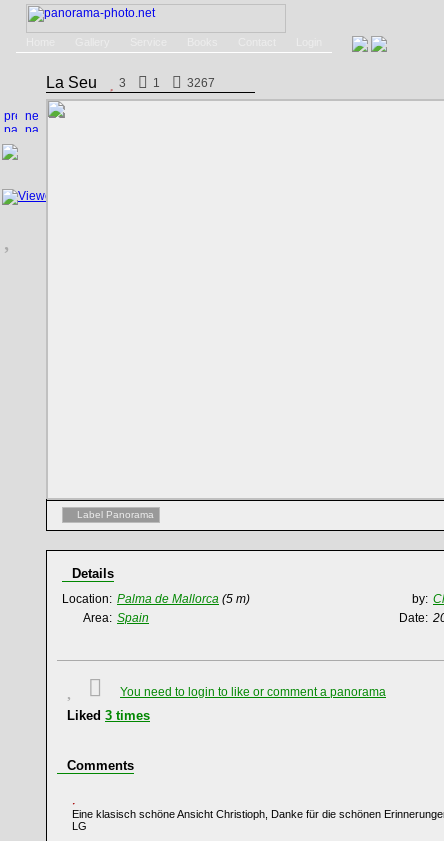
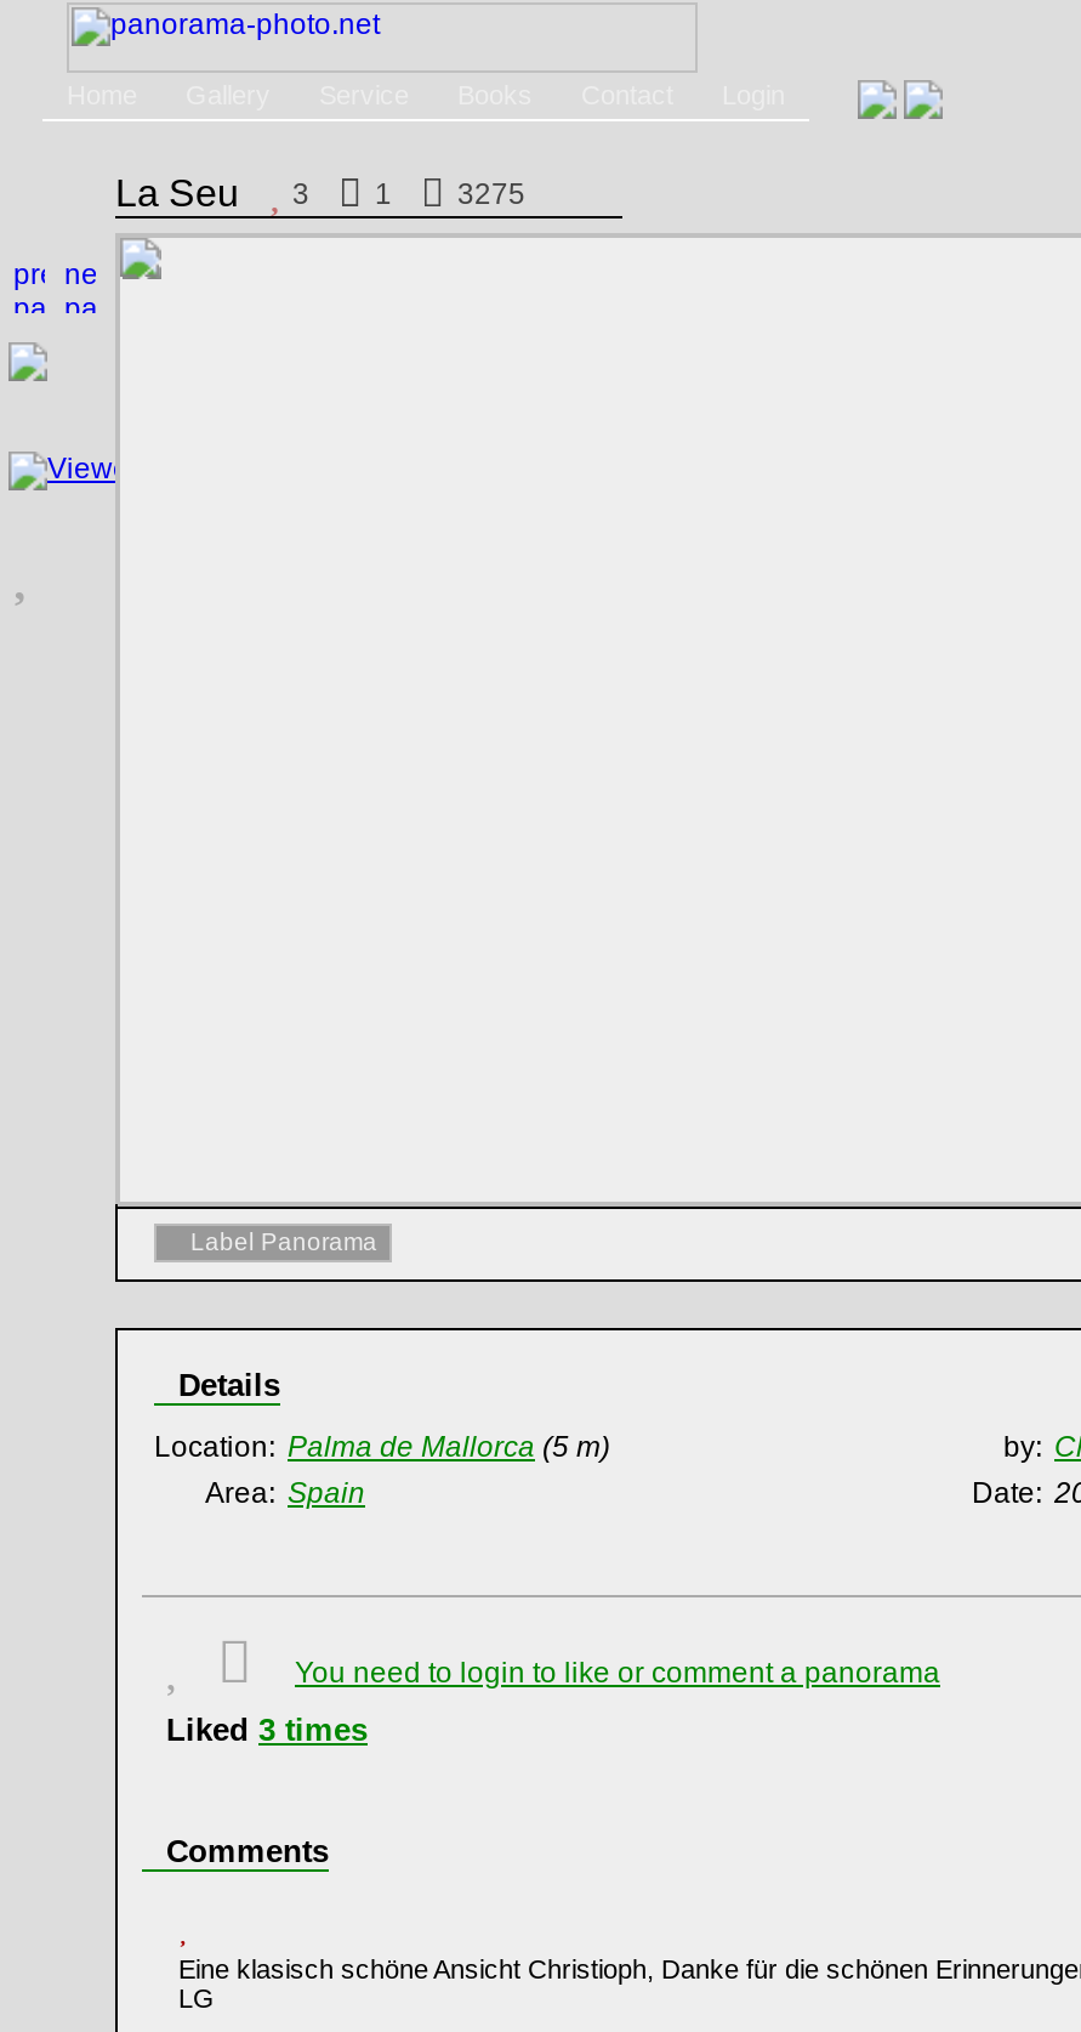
- La Seu 3 1 3267
+ La Seu 3 1 3275
